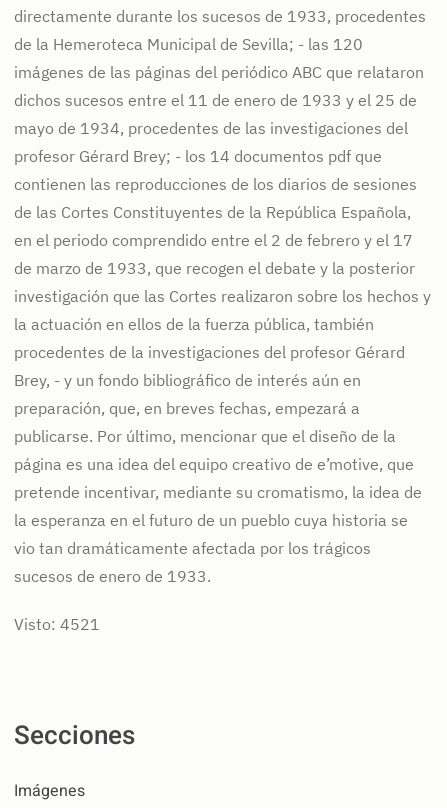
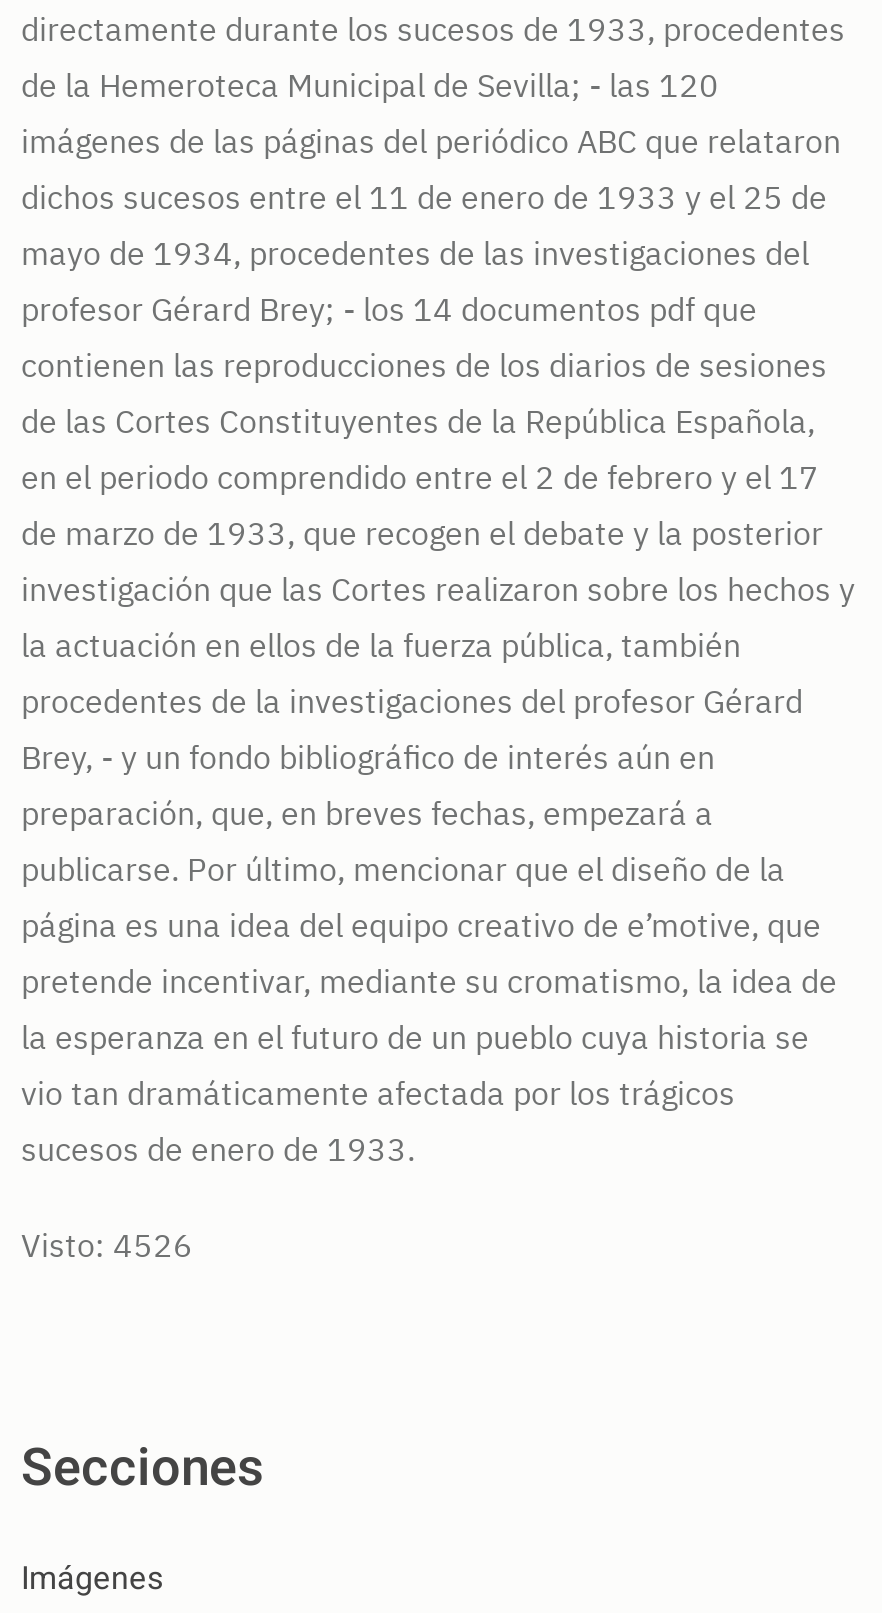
- Visto: 4521
+ Visto: 4526
